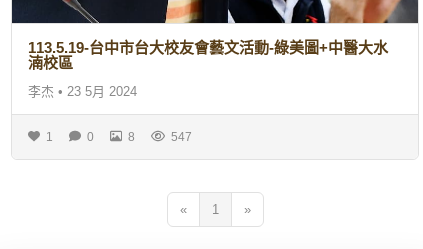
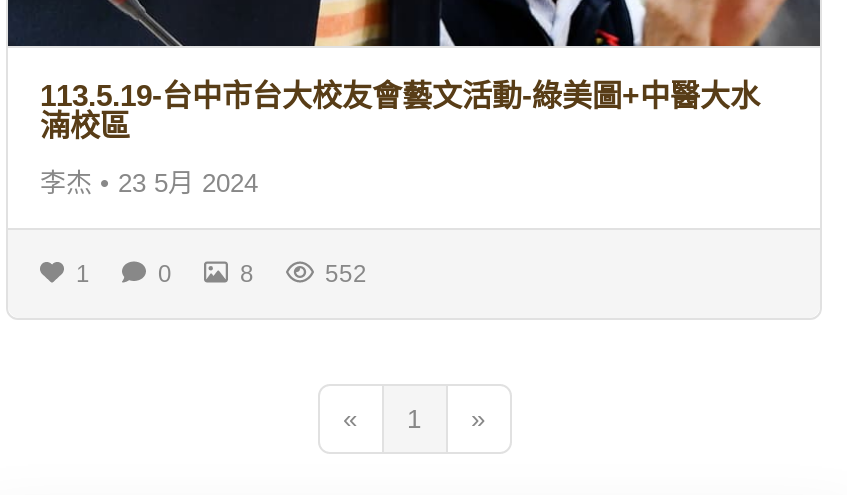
- 547
+ 552
